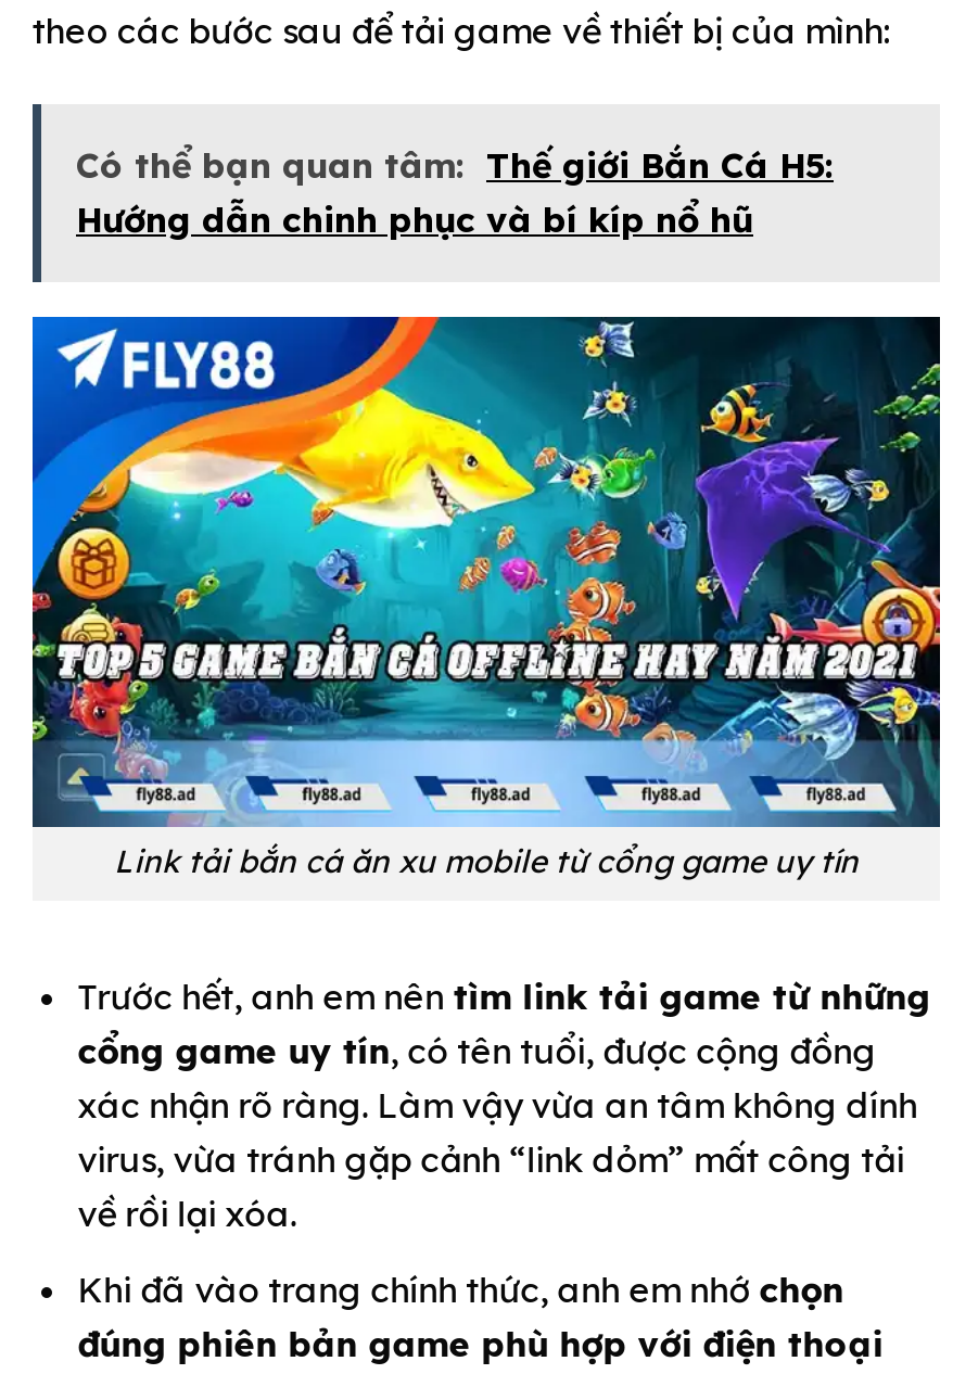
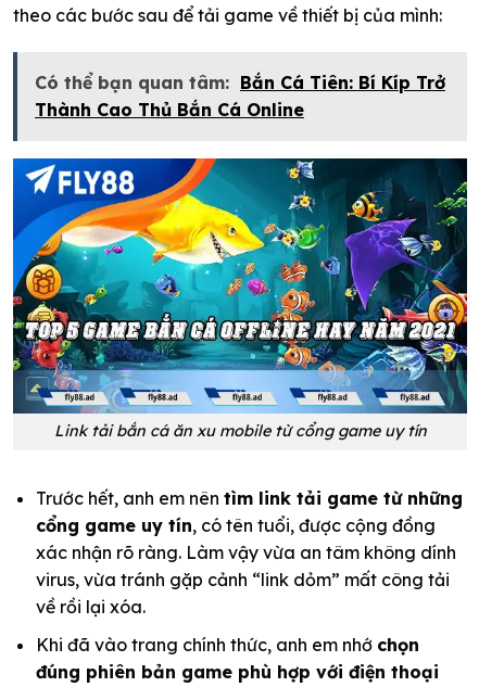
- Có thể bạn quan tâm: Thế giới Bắn Cá H5:
- Hướng dẫn chinh phục và bí kíp nổ hũ
+ Có thể bạn quan tâm: Bắn Cá Tiên: Bí Kíp Trở
+ Thành Cao Thủ Bắn Cá Online
